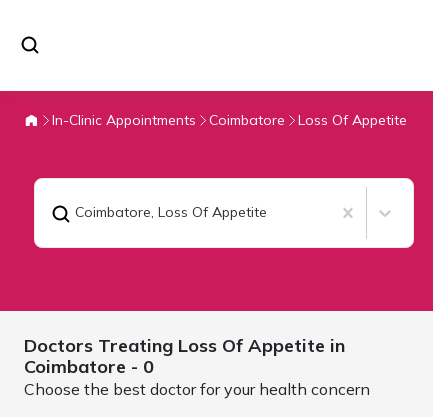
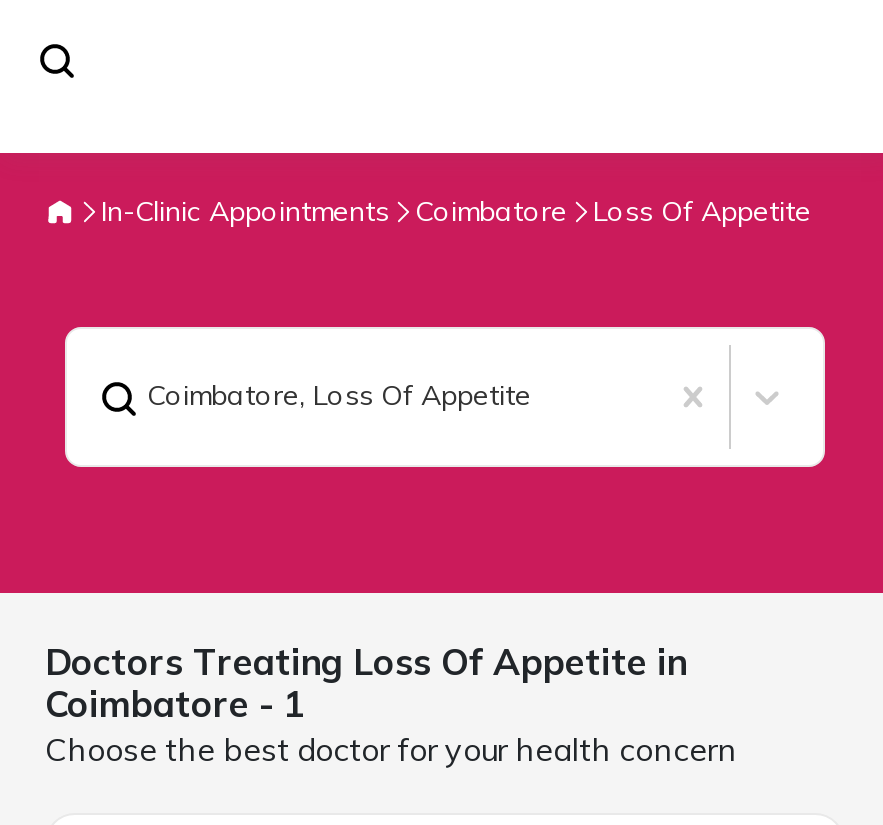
- Coimbatore - 0
+ Coimbatore - 1
